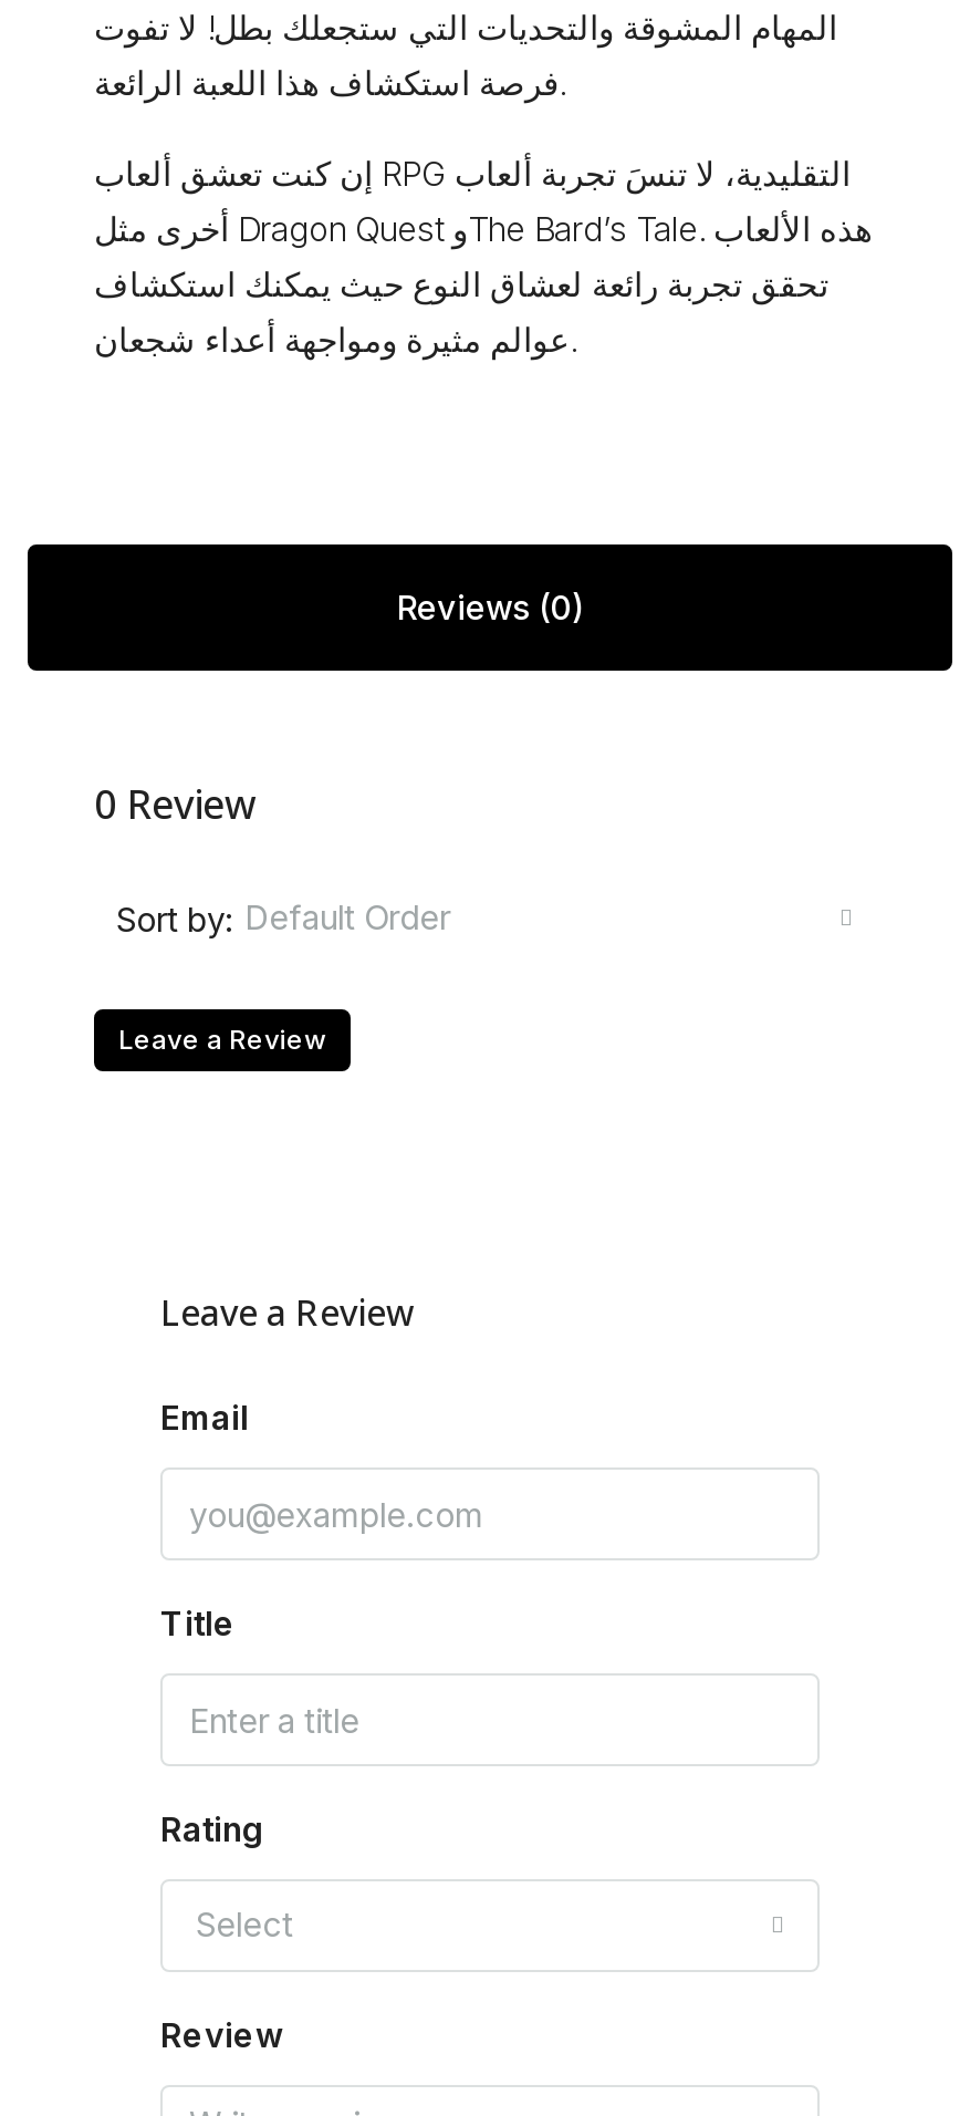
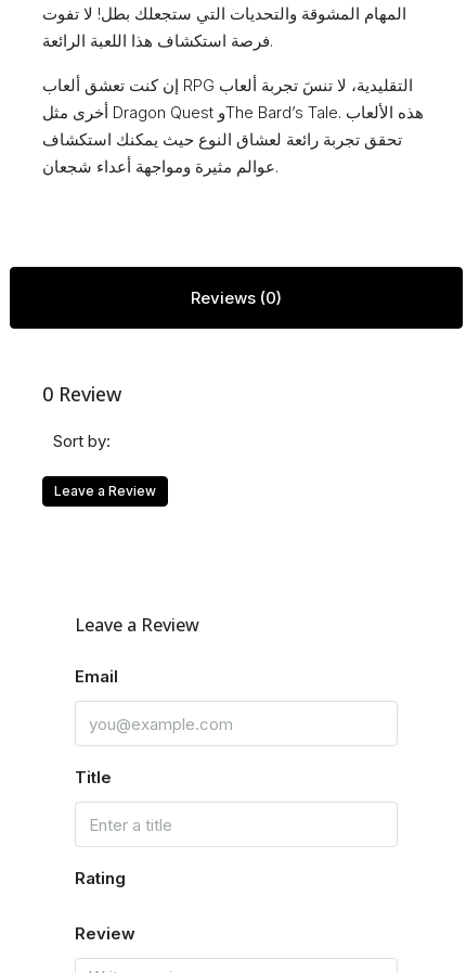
- Sort by: Default Order
+ Sort by:

- Select
